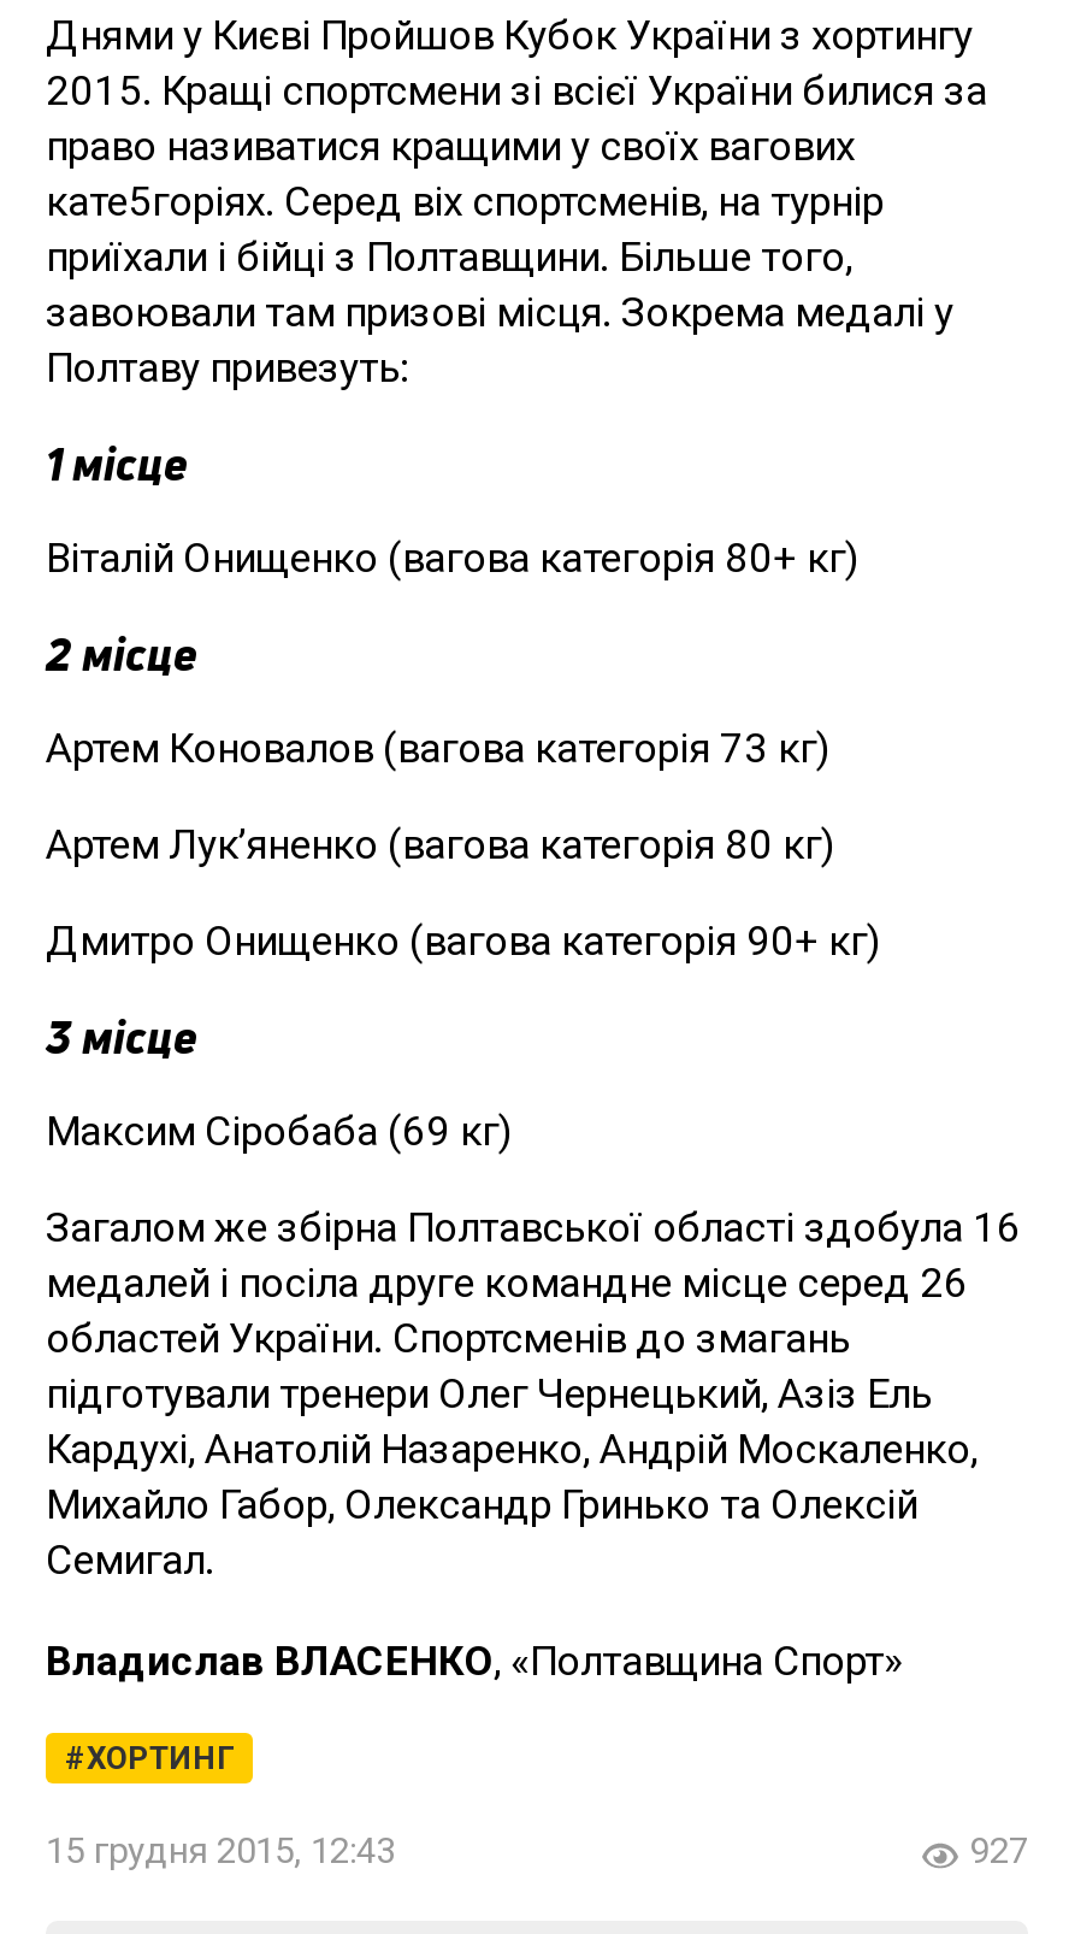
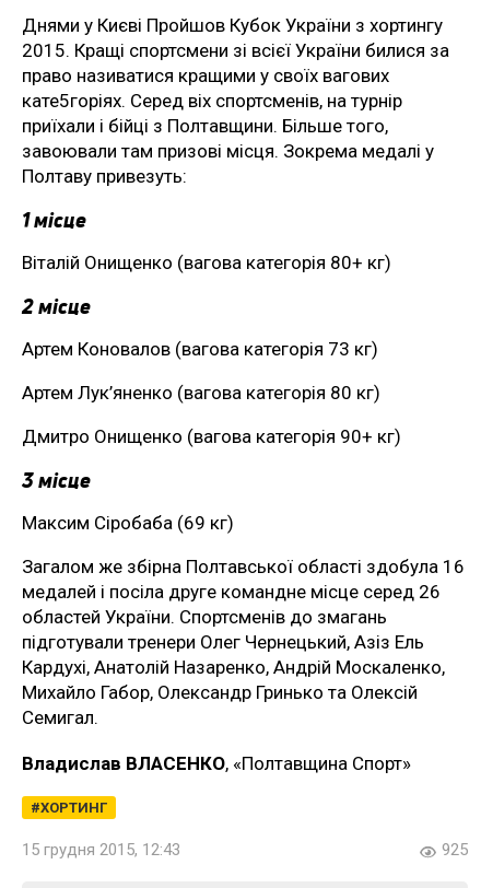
- 927
+ 925
